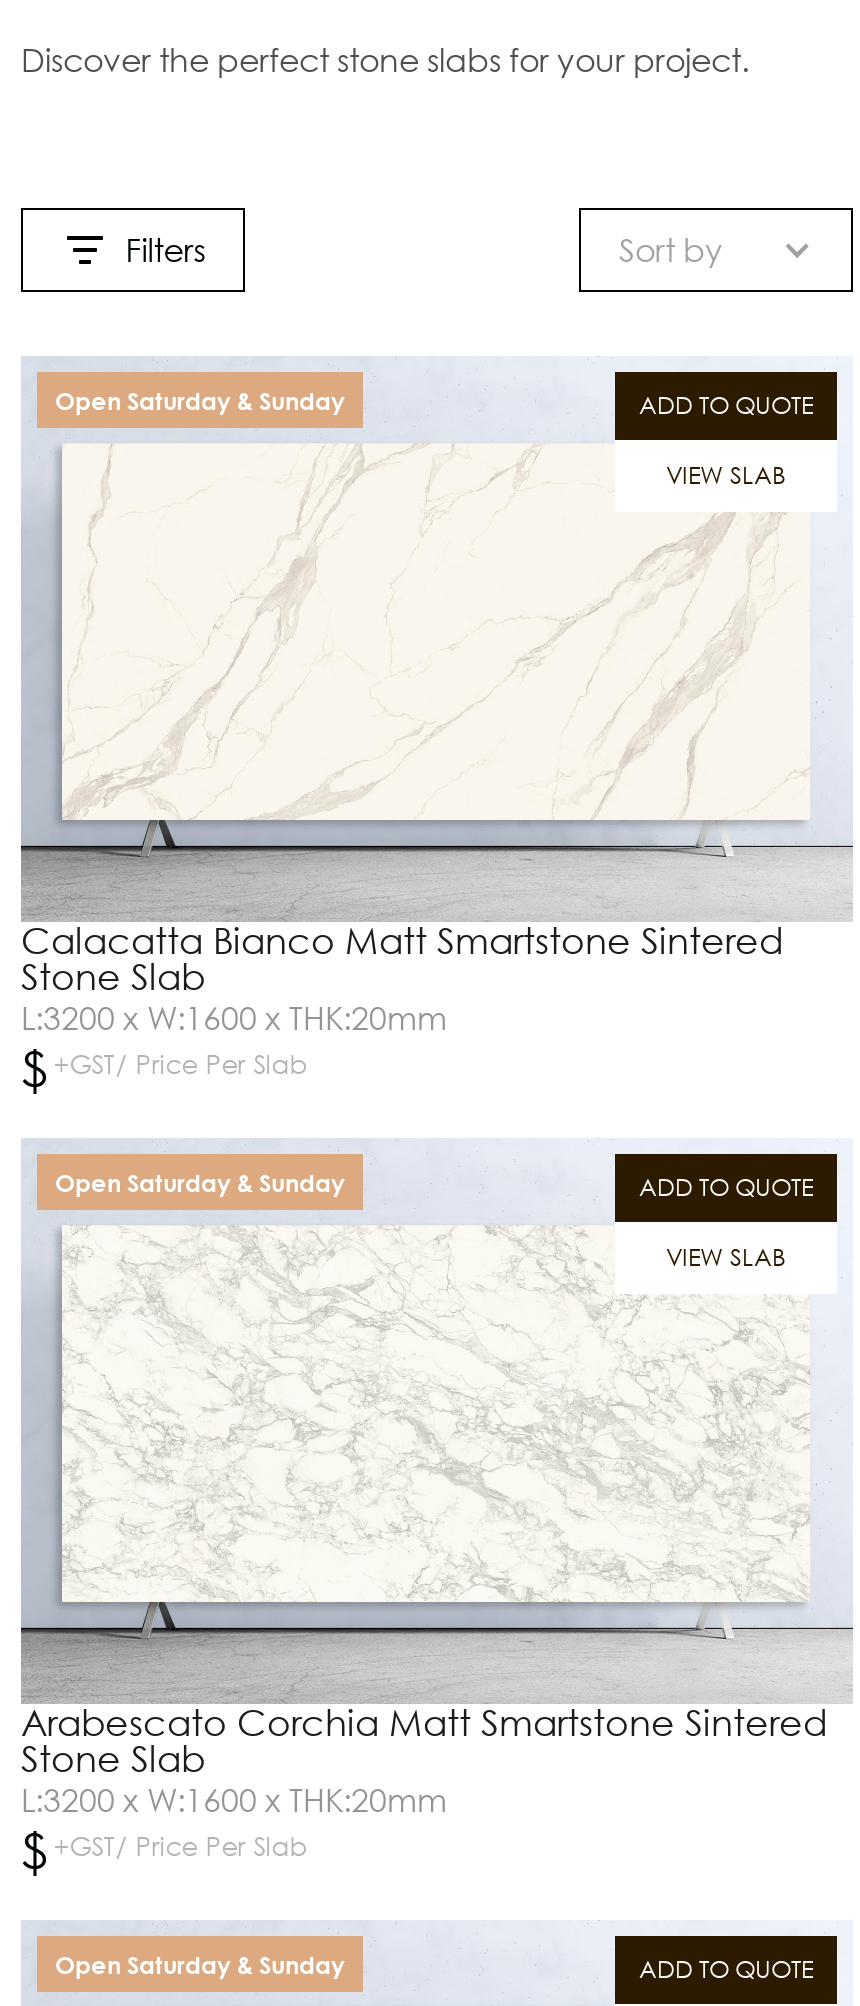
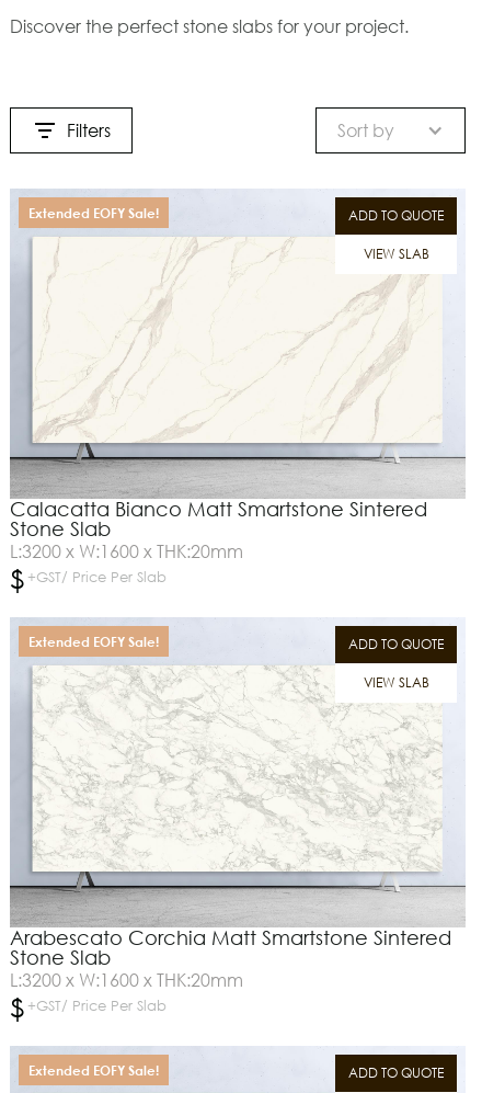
- Open Saturday & Sunday
+ Extended EOFY Sale!

- Open Saturday & Sunday
+ Extended EOFY Sale!

- Open Saturday & Sunday
+ Extended EOFY Sale!
